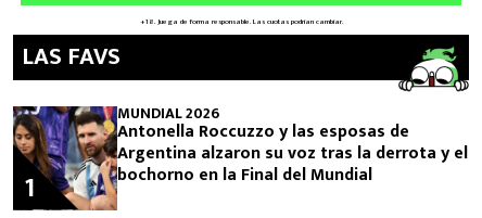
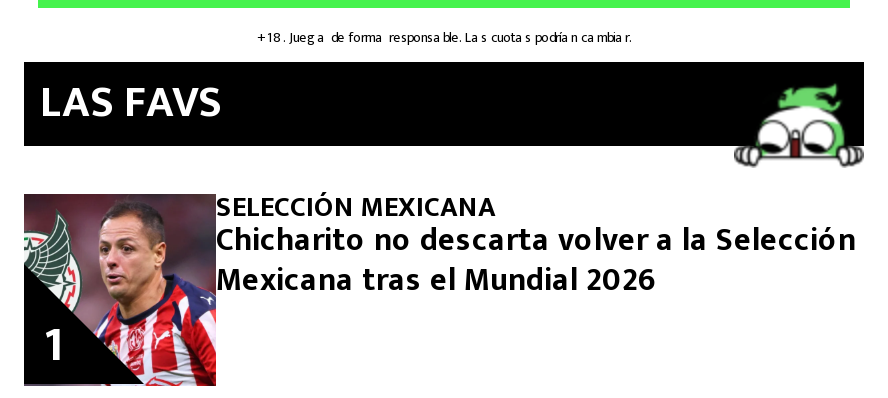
- [image]
- MUNDIAL 2026
- Antonella Roccuzzo y las esposas de
- Argentina alzaron su voz tras la derrota y el
- bochorno en la Final del Mundial
+ [image]
+ SELECCIÓN MEXICANA
+ Chicharito no descarta volver a la Selección
+ Mexicana tras el Mundial 2026
